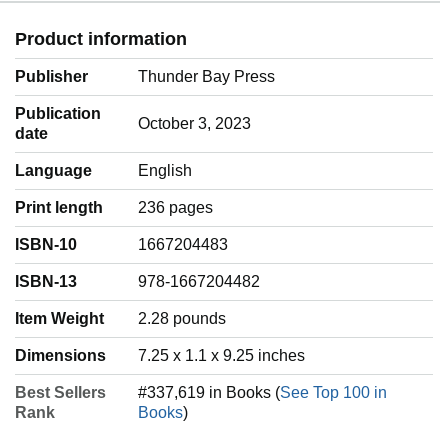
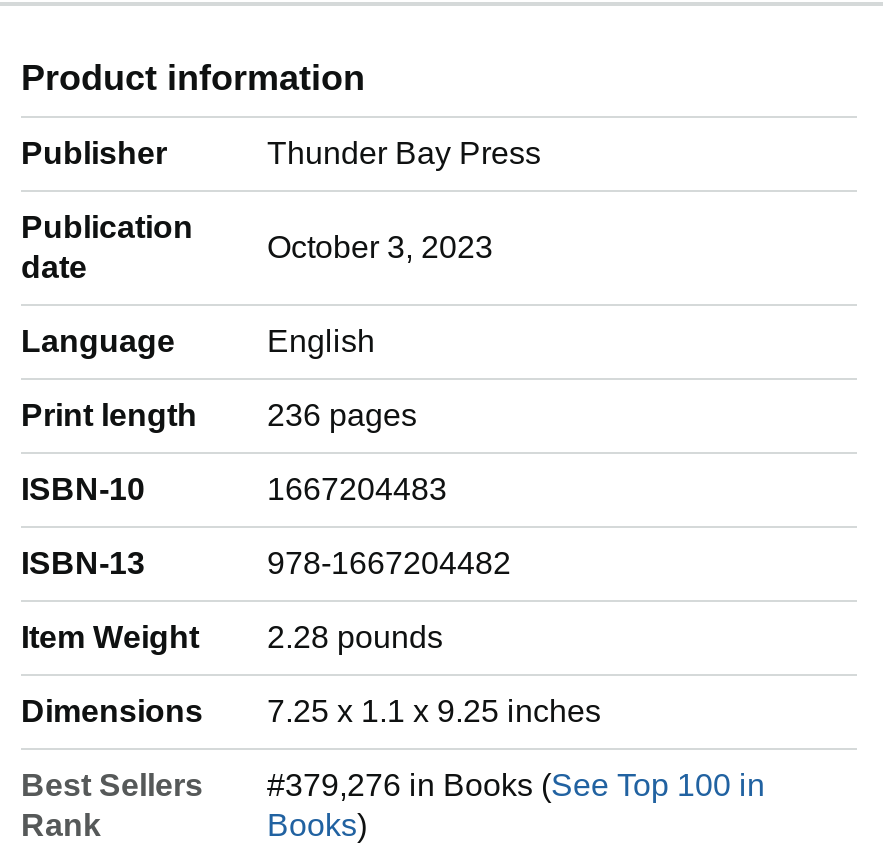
- #337,619 in Books (See Top 100 in
+ #379,276 in Books (See Top 100 in
